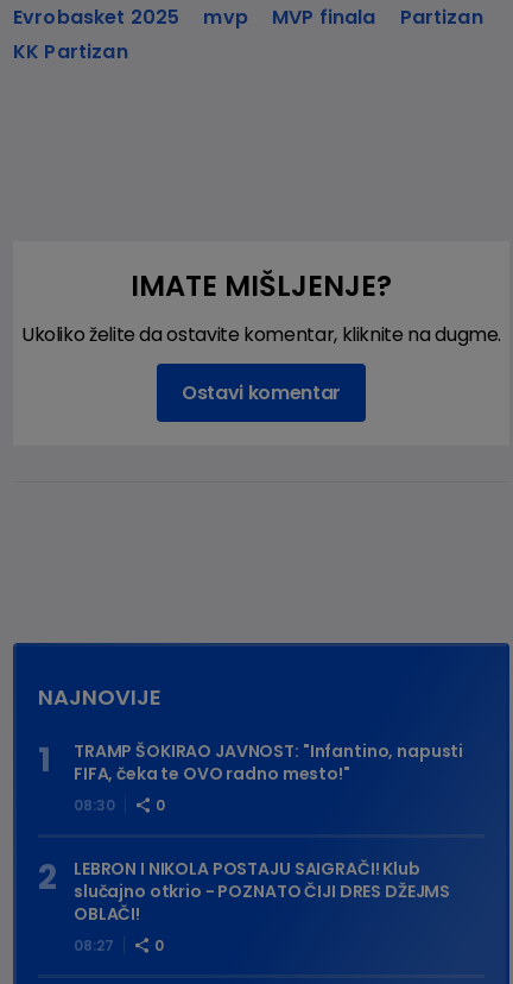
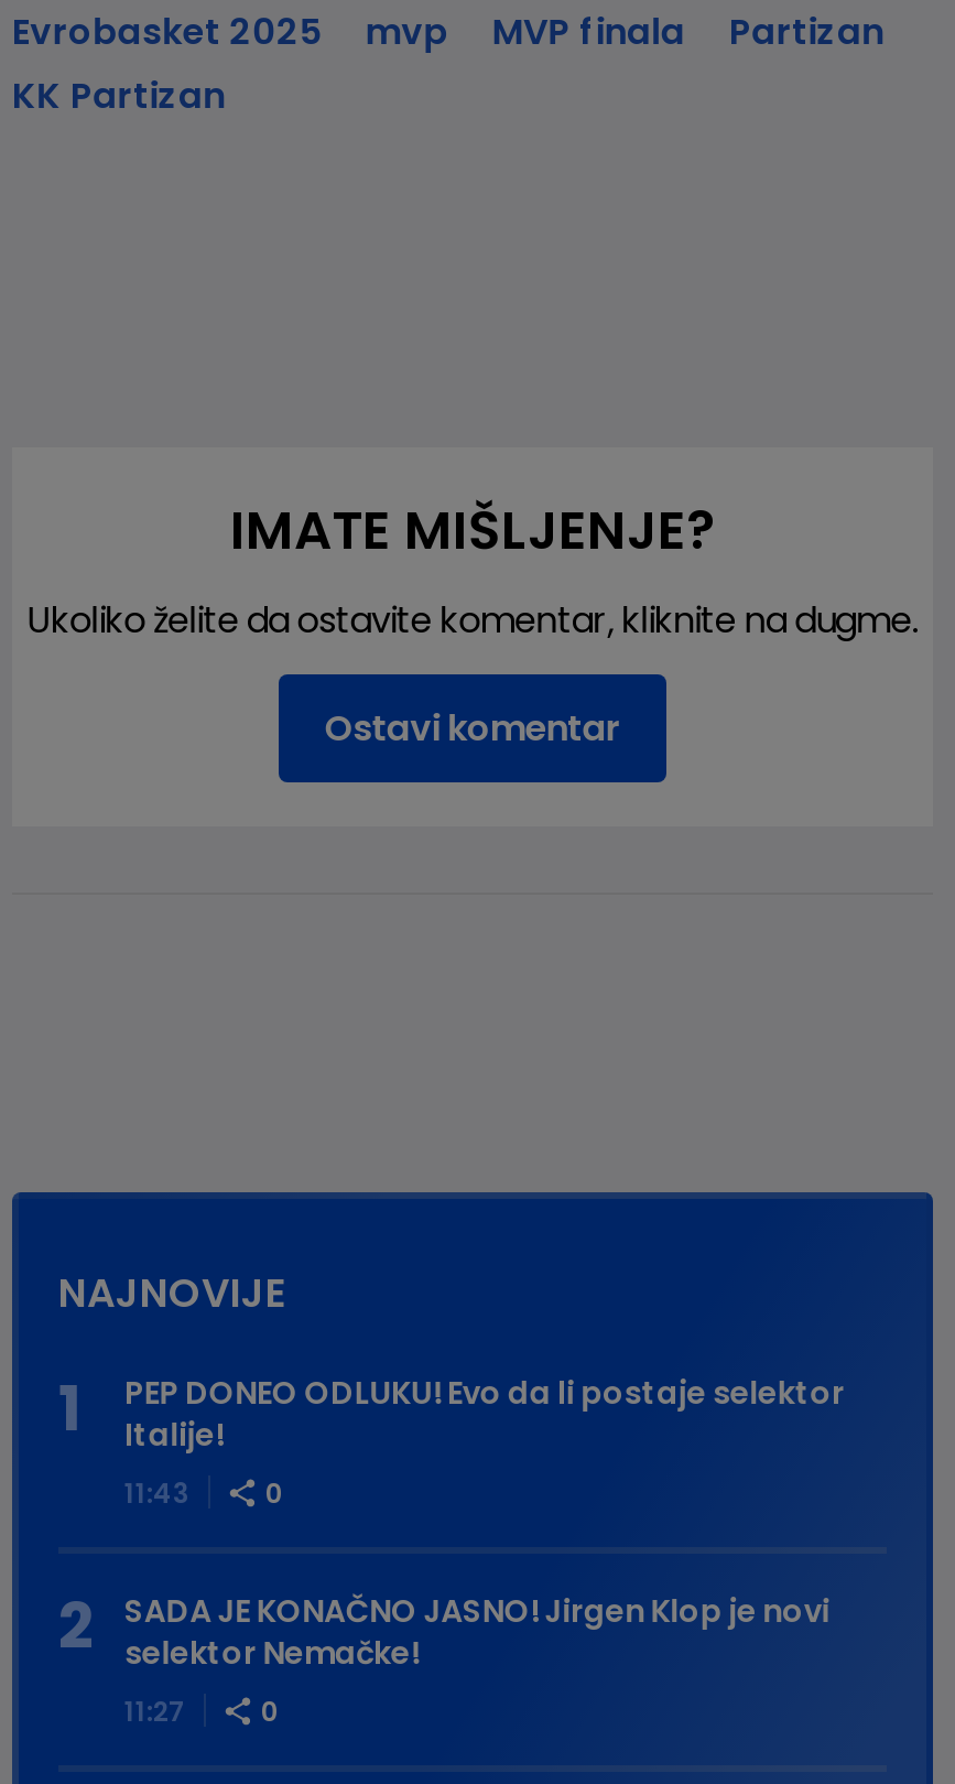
- TRAMP ŠOKIRAO JAVNOST: "Infantino, napusti
- FIFA, čeka te OVO radno mesto!"
+ PEP DONEO ODLUKU! Evo da li postaje selektor
+ Italije!

- 08:30 0
+ 11:43 0

- LEBRON I NIKOLA POSTAJU SAIGRAČI! Klub
- slučajno otkrio - POZNATO ČIJI DRES DŽEJMS
- OBLAČI!
+ SADA JE KONAČNO JASNO! Jirgen Klop je novi
+ selektor Nemačke!

- 08:27 0
+ 11:27 0
